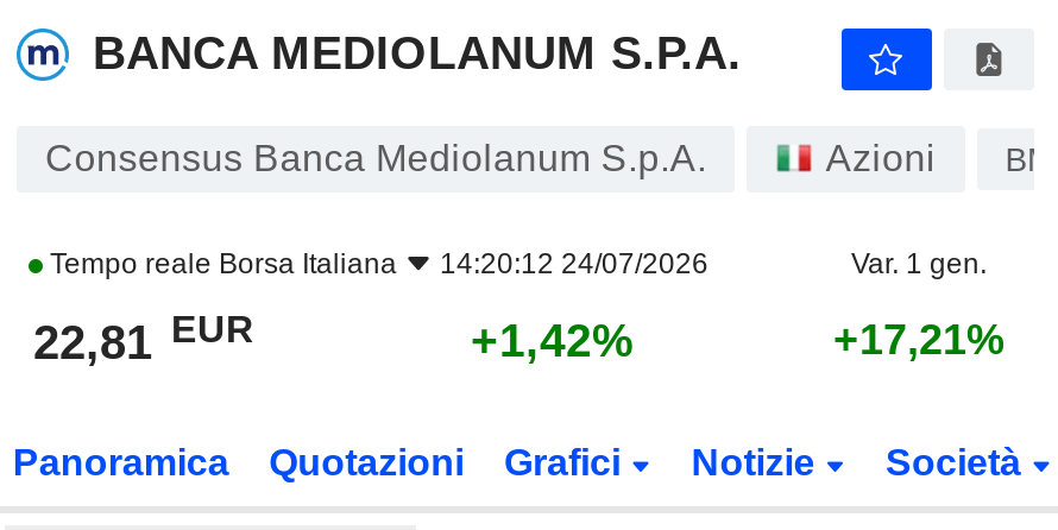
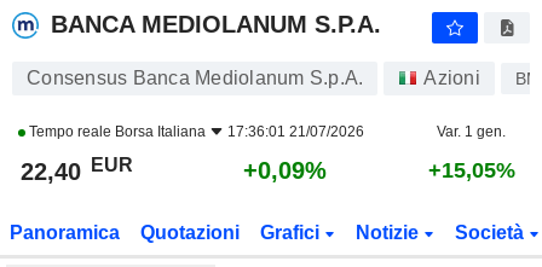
- Tempo reale Borsa Italiana 14:20:12 24/07/2026
+ Tempo reale Borsa Italiana 17:36:01 21/07/2026

- 22,81 EUR
+ 22,40 EUR

- +1,42%
+ +0,09%

- +17,21%
+ +15,05%
